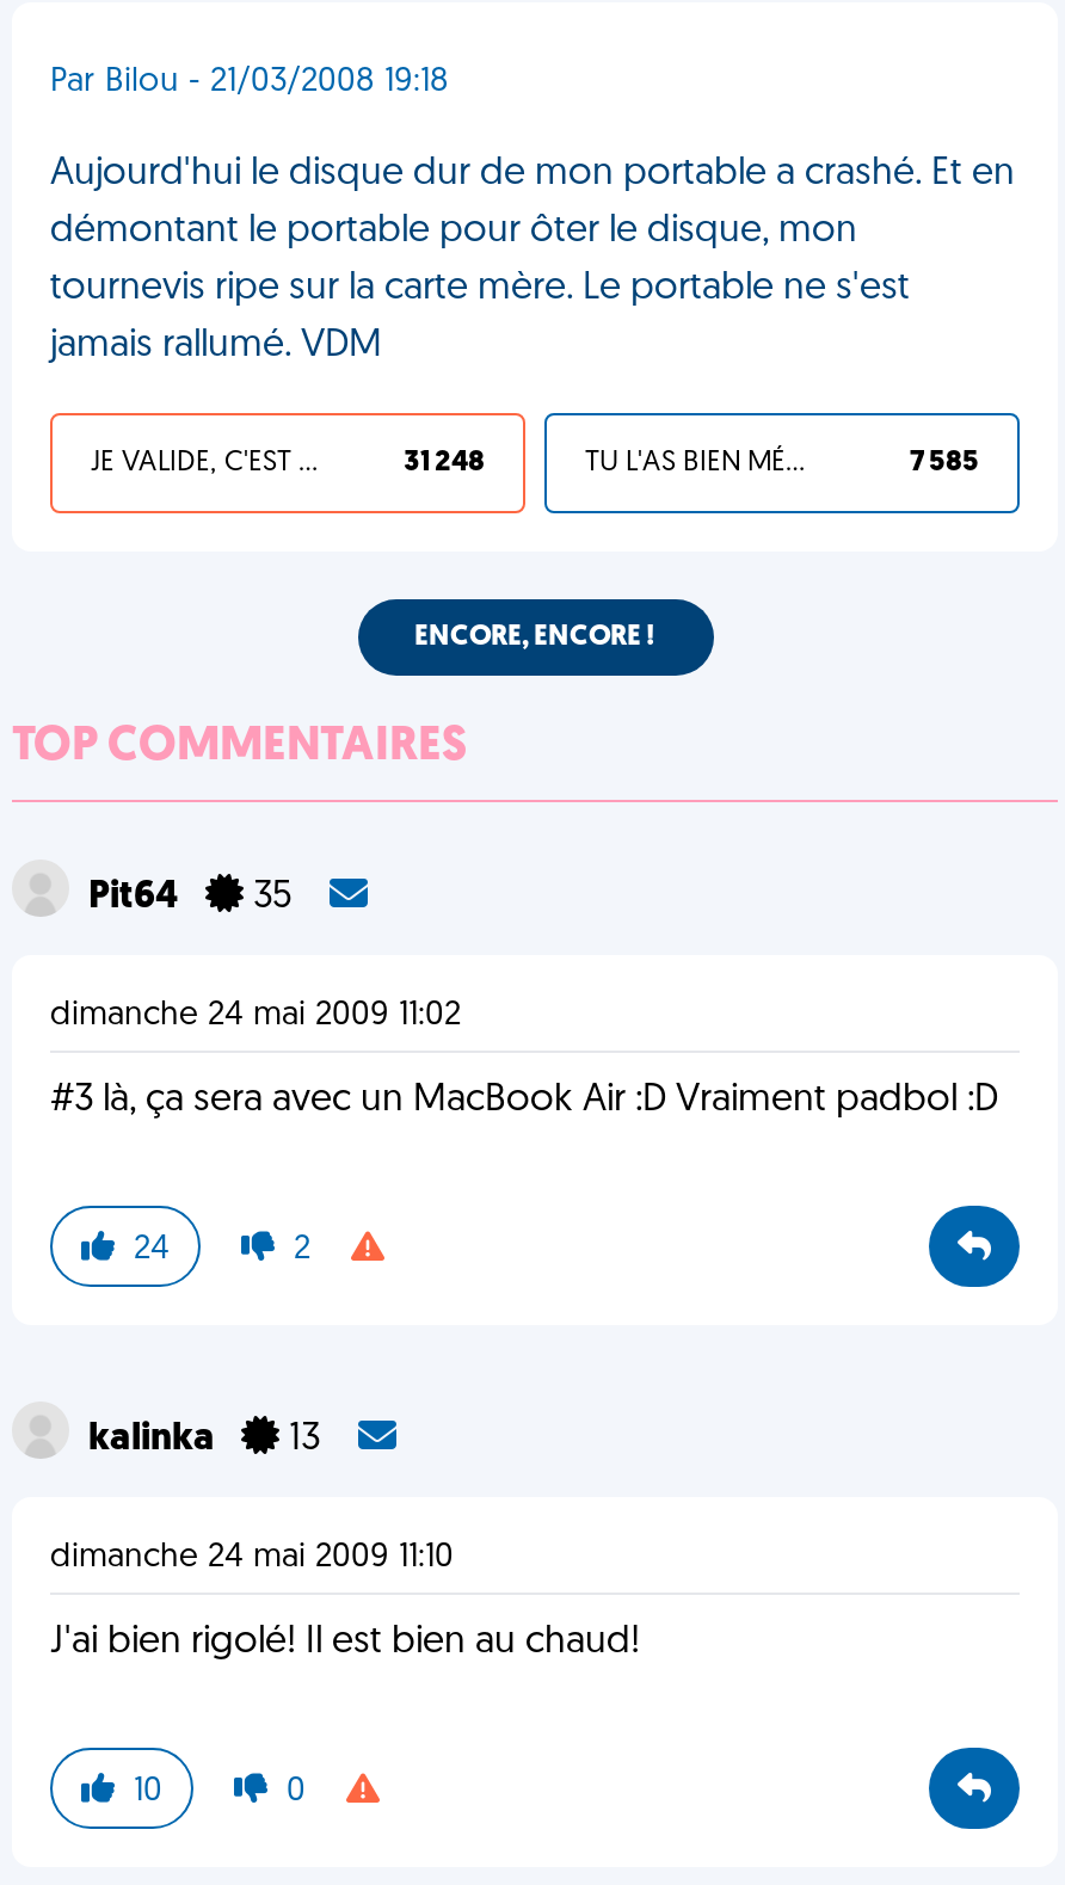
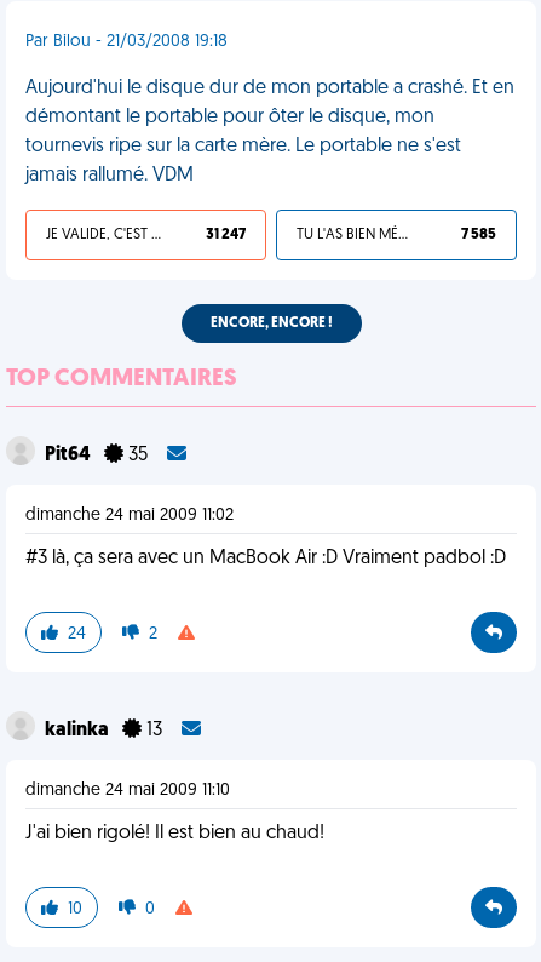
- 31 248
+ 31 247
